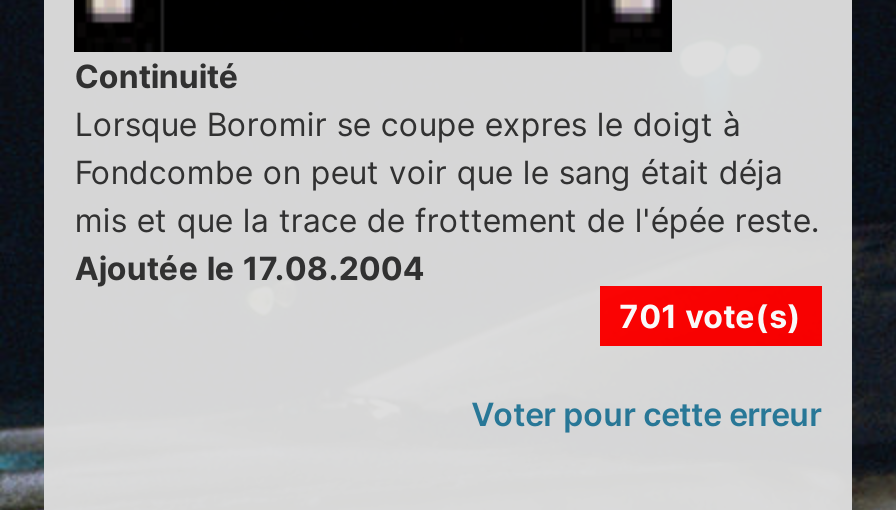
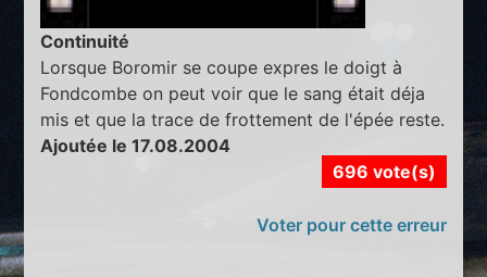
- 701 vote(s)
+ 696 vote(s)
